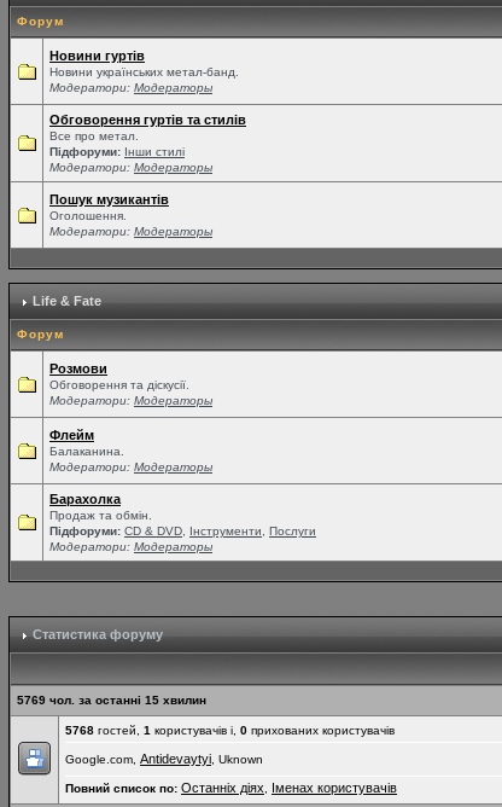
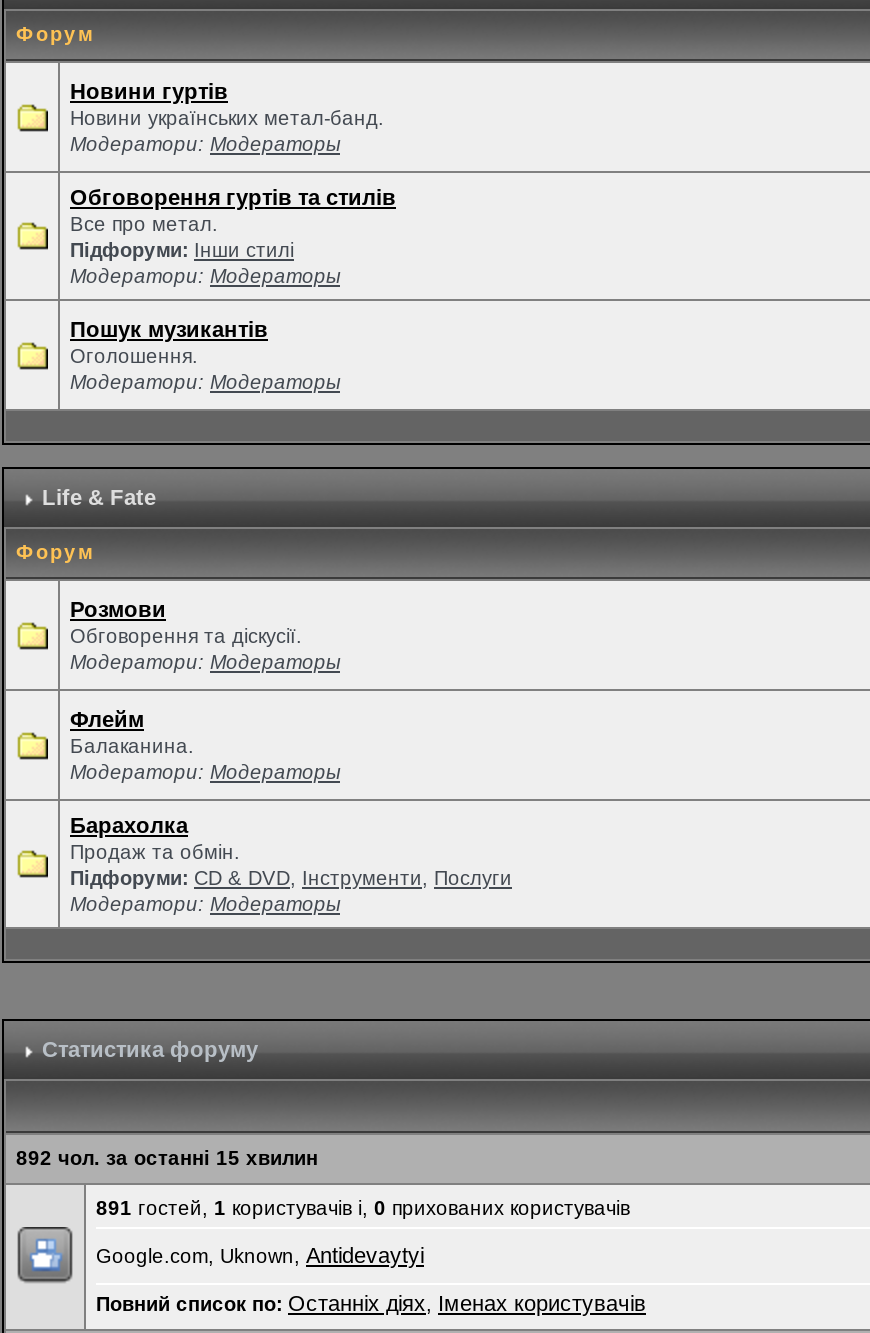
- 5769 чол. за останні 15 хвилин
+ 892 чол. за останні 15 хвилин

- 5768 гостей, 1 користувачів і, 0 прихованих користувачів
+ 891 гостей, 1 користувачів і, 0 прихованих користувачів

- Google.com, Antidevaytyi, Uknown
+ Google.com, Uknown, Antidevaytyi
